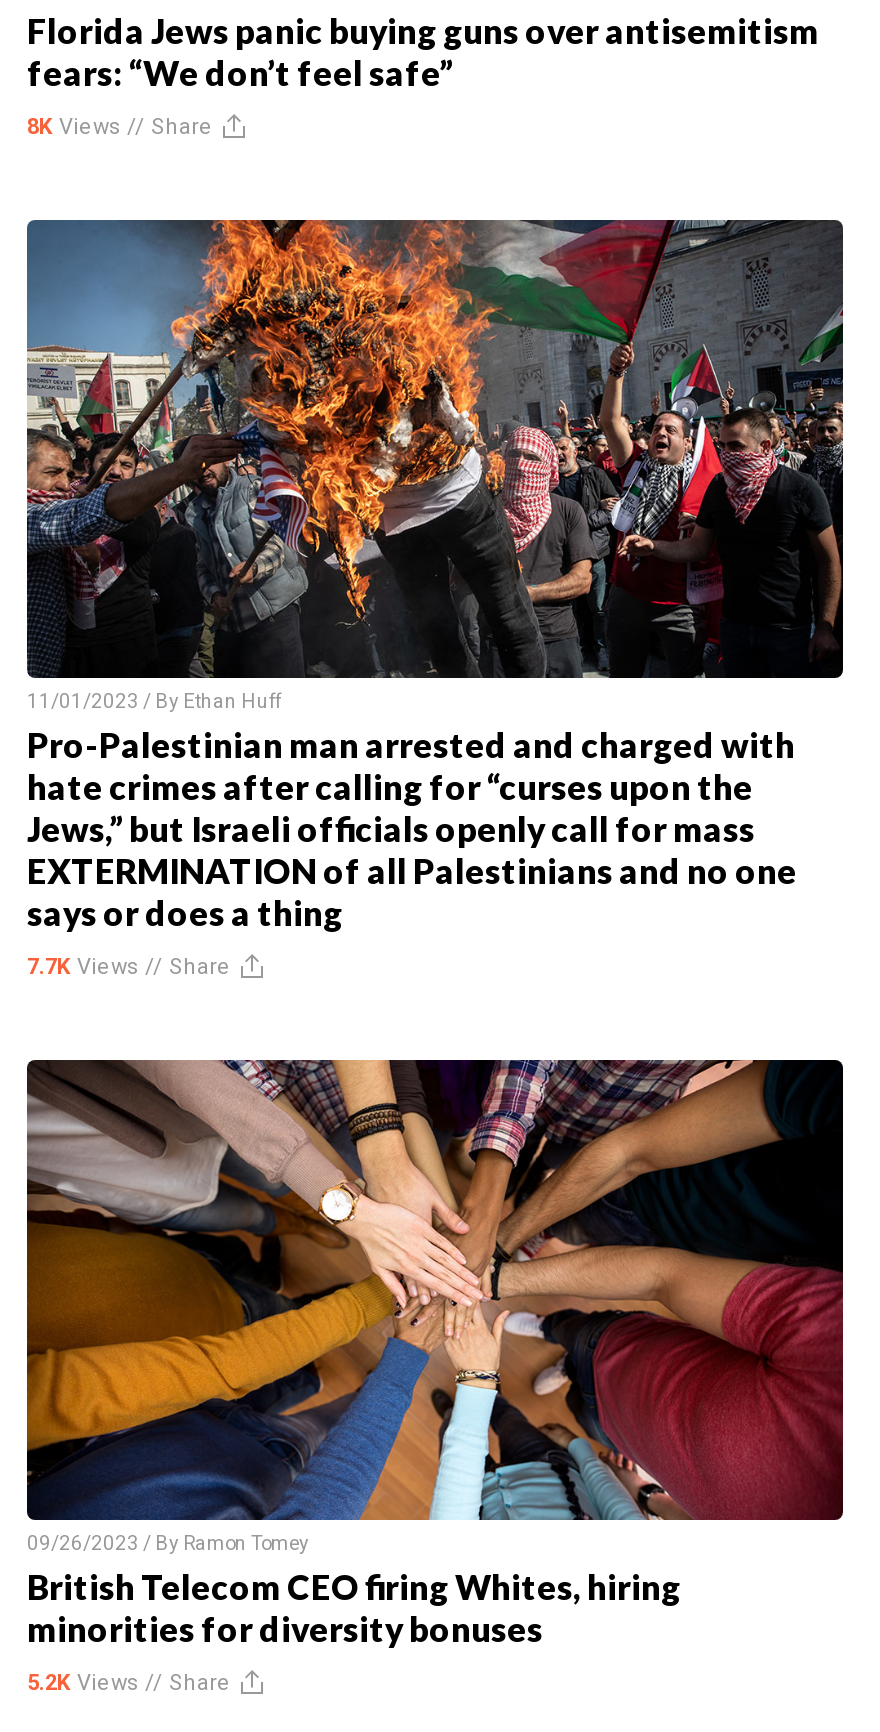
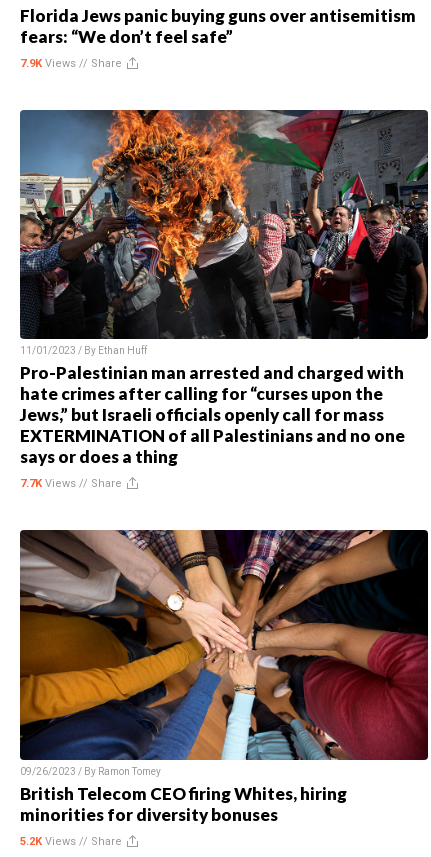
- 8K Views // Share
+ 7.9K Views // Share
